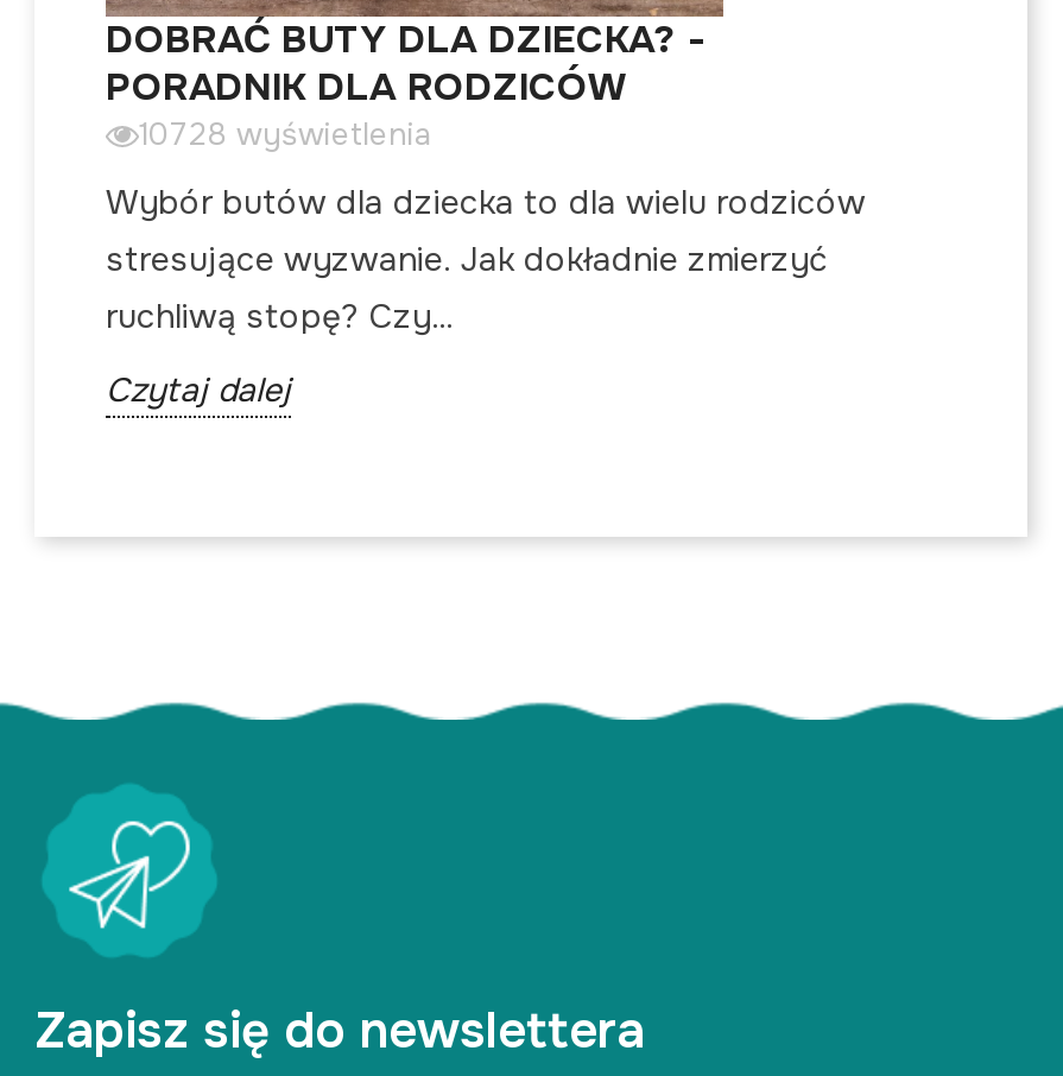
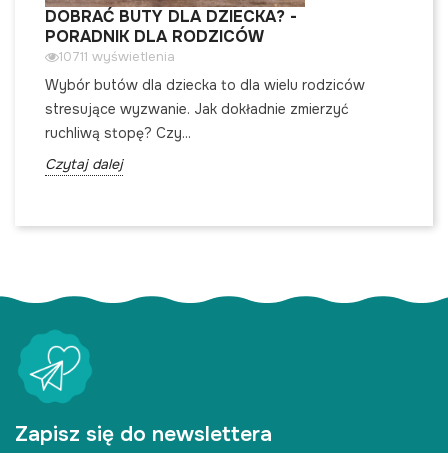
- 10728 wyświetlenia
+ 10711 wyświetlenia
